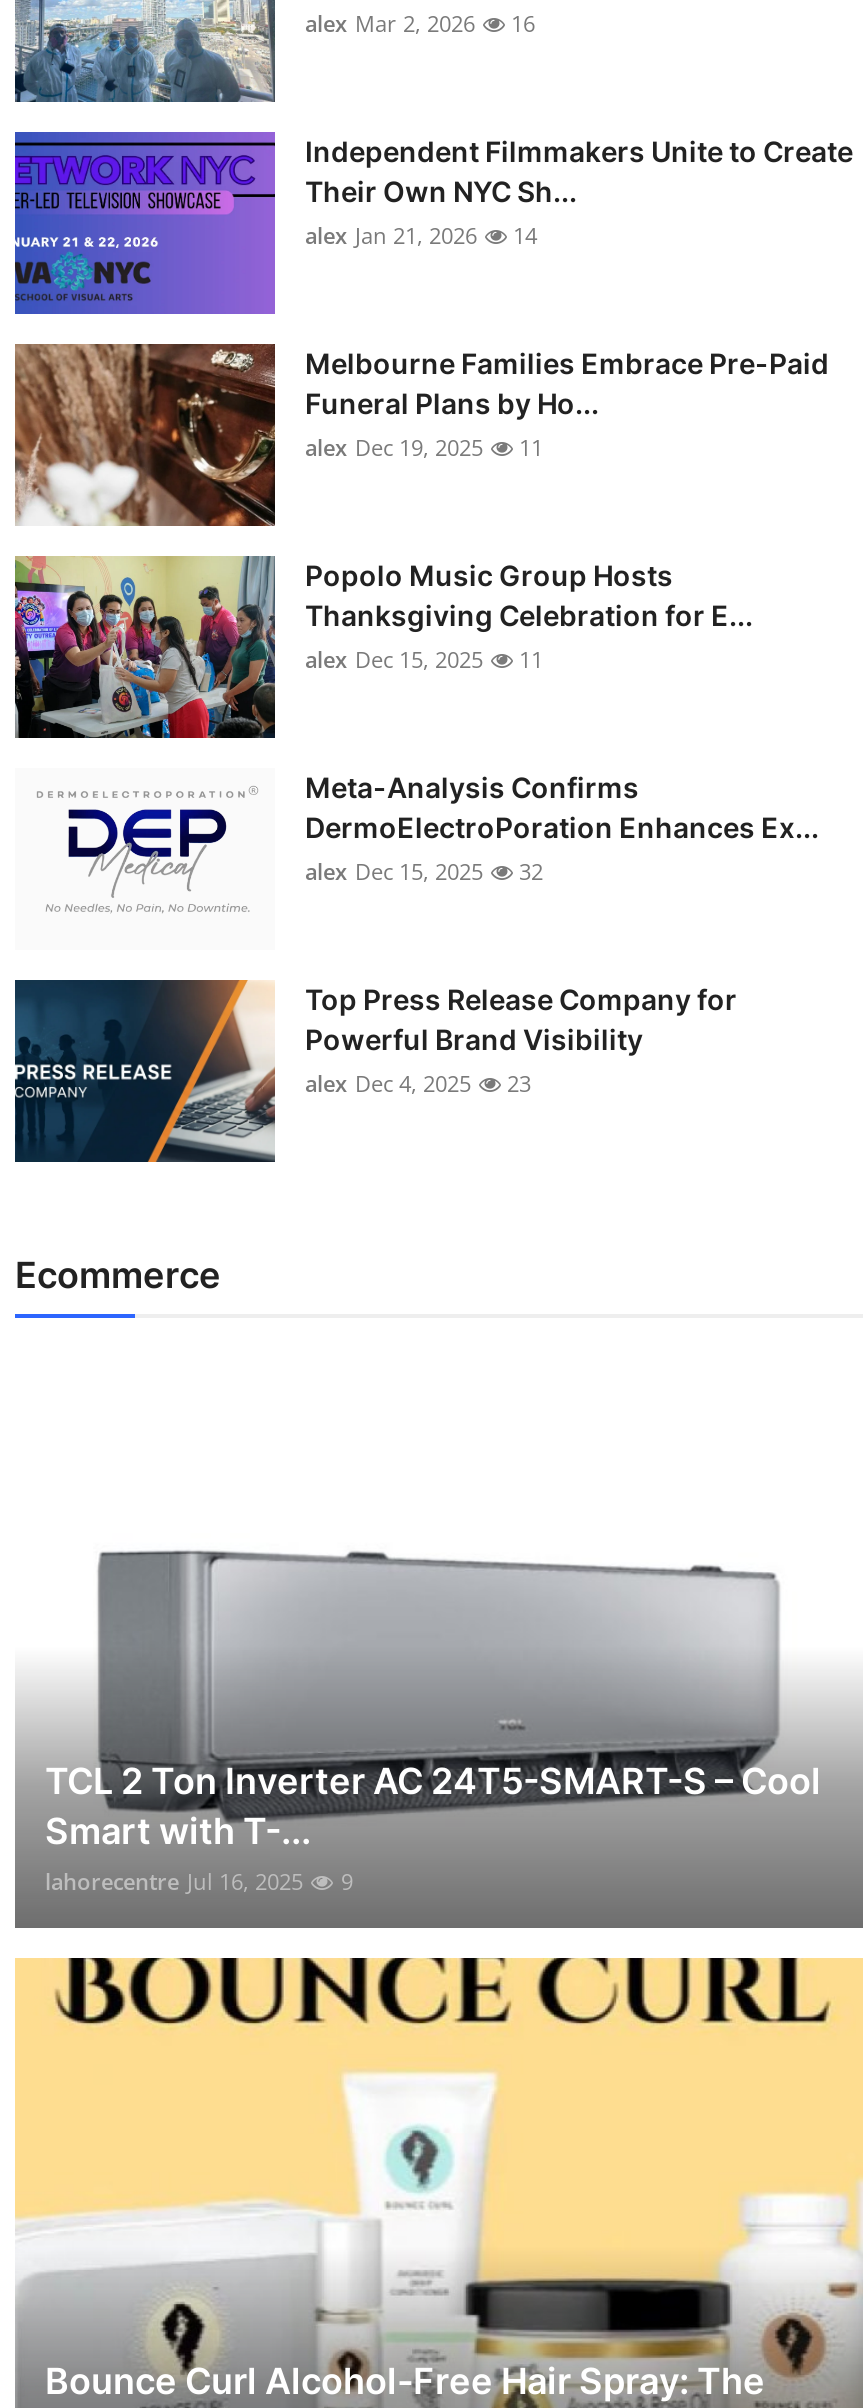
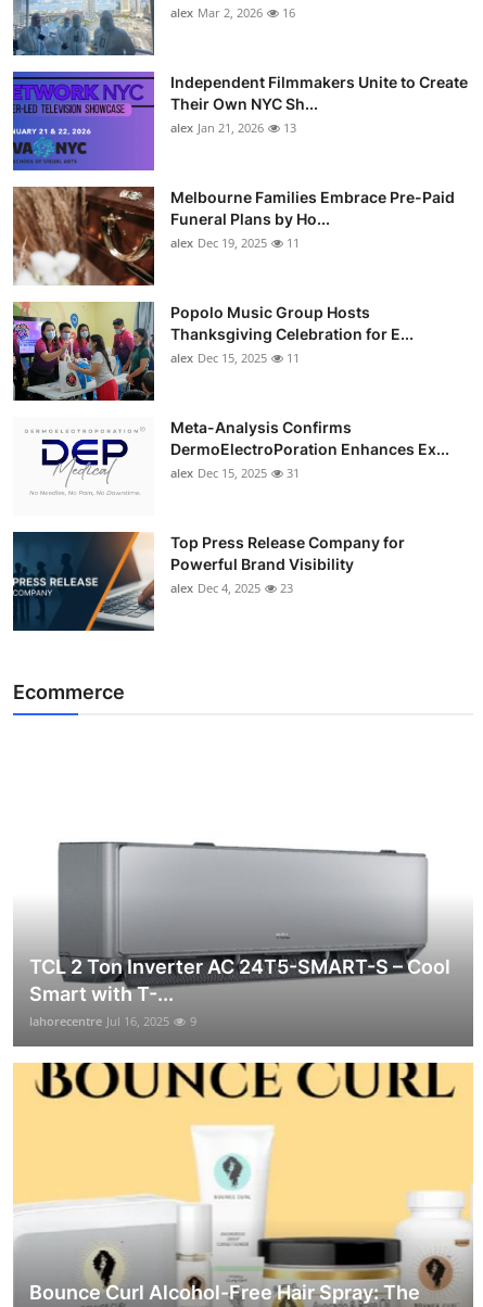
- alex Jan 21, 2026 14
+ alex Jan 21, 2026 13

- alex Dec 15, 2025 32
+ alex Dec 15, 2025 31
